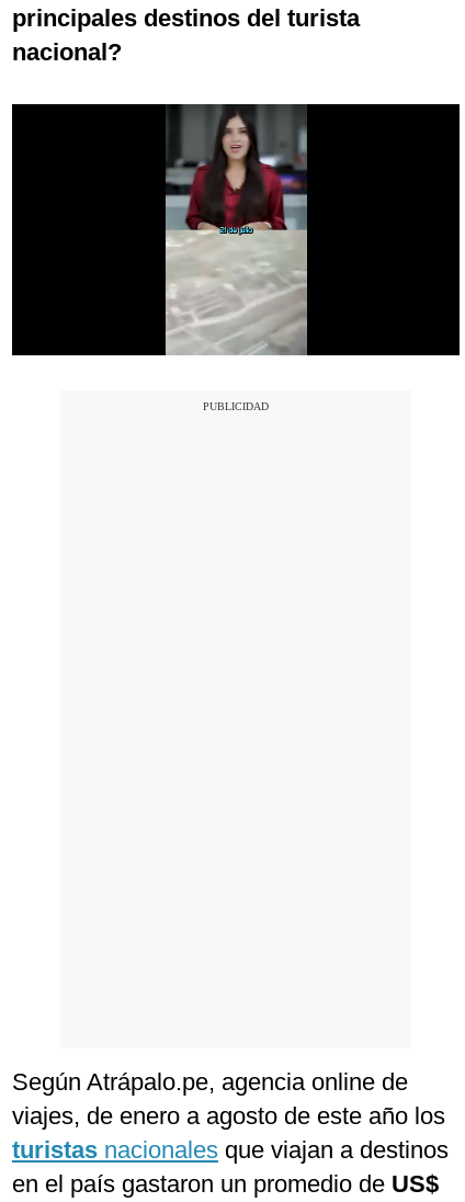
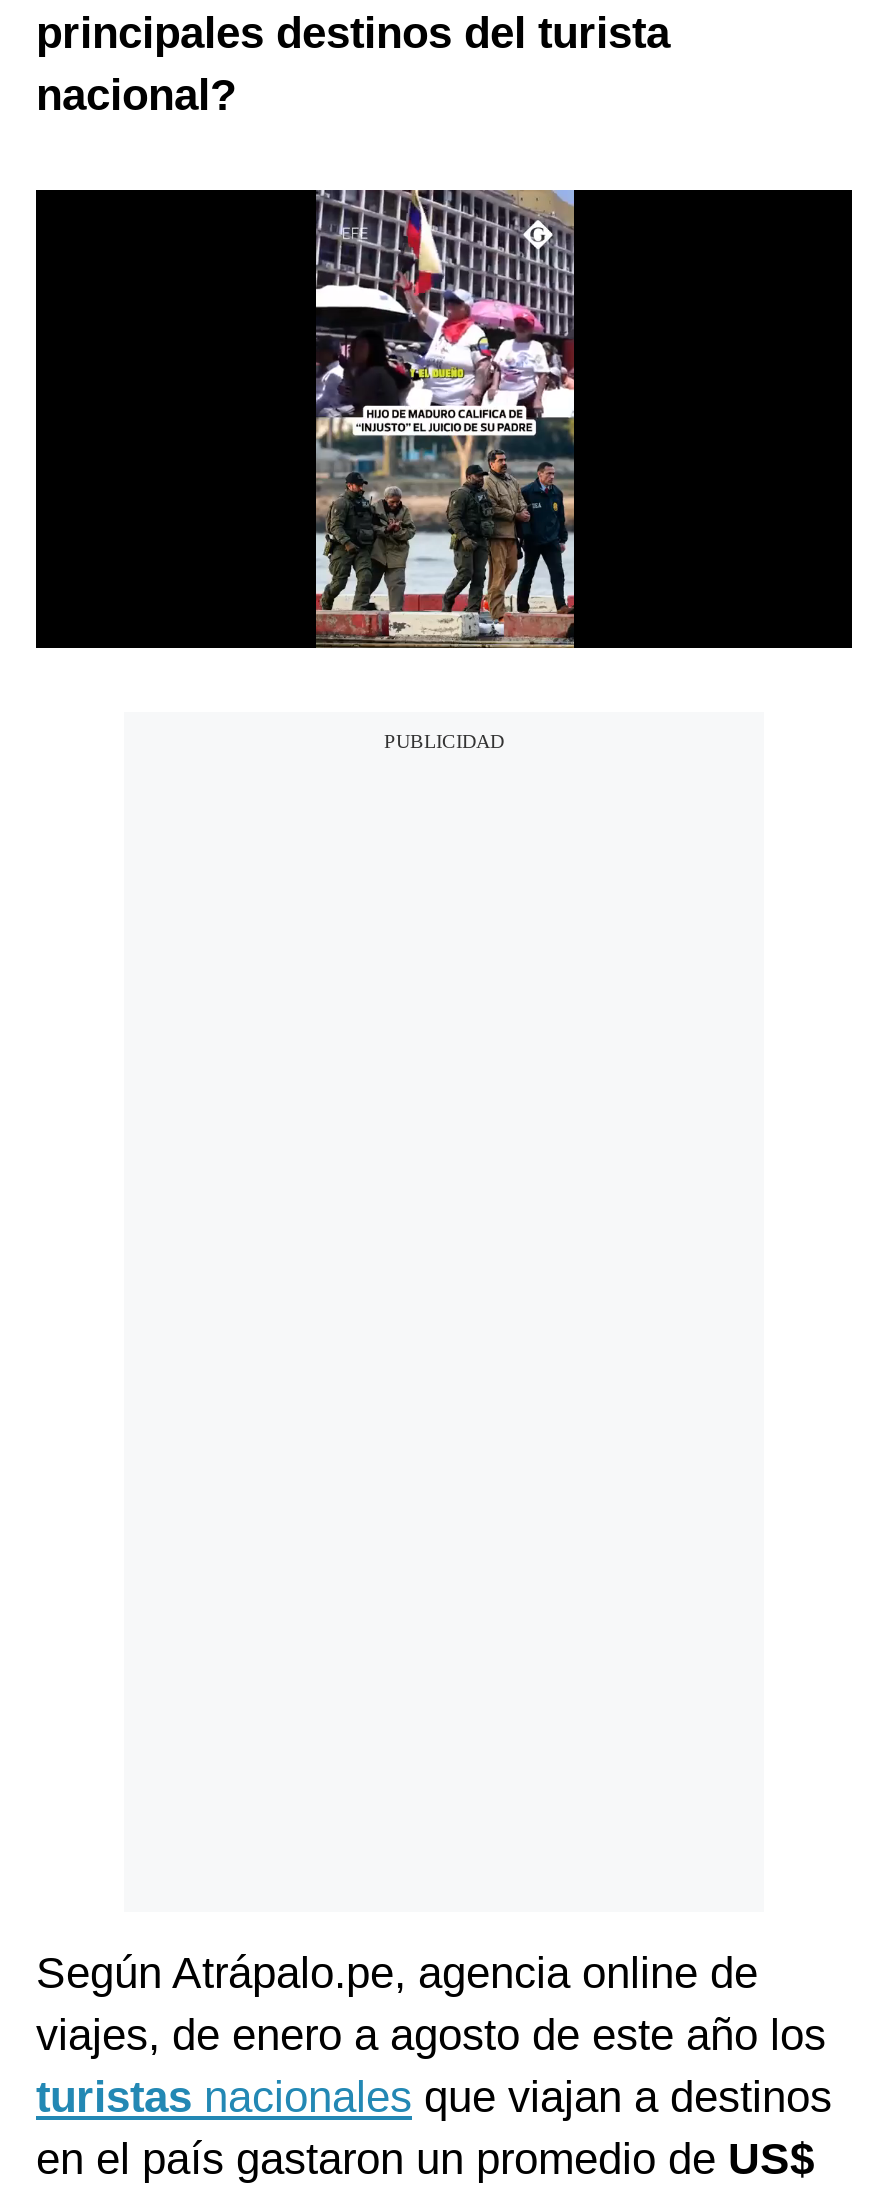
- [image]
+ [image]
